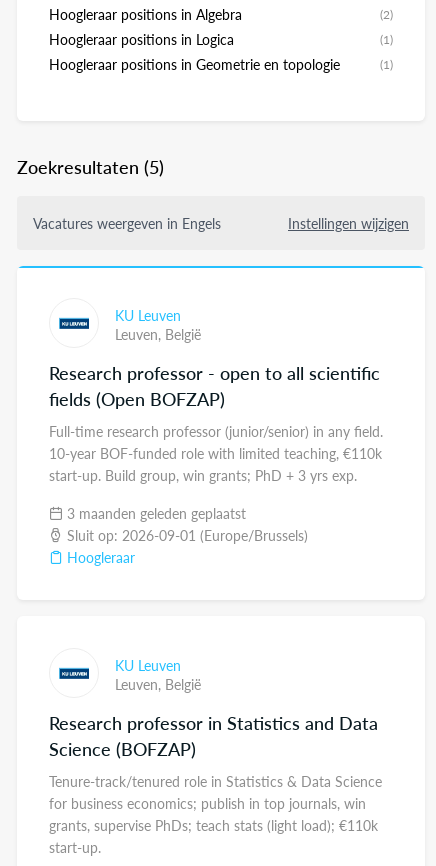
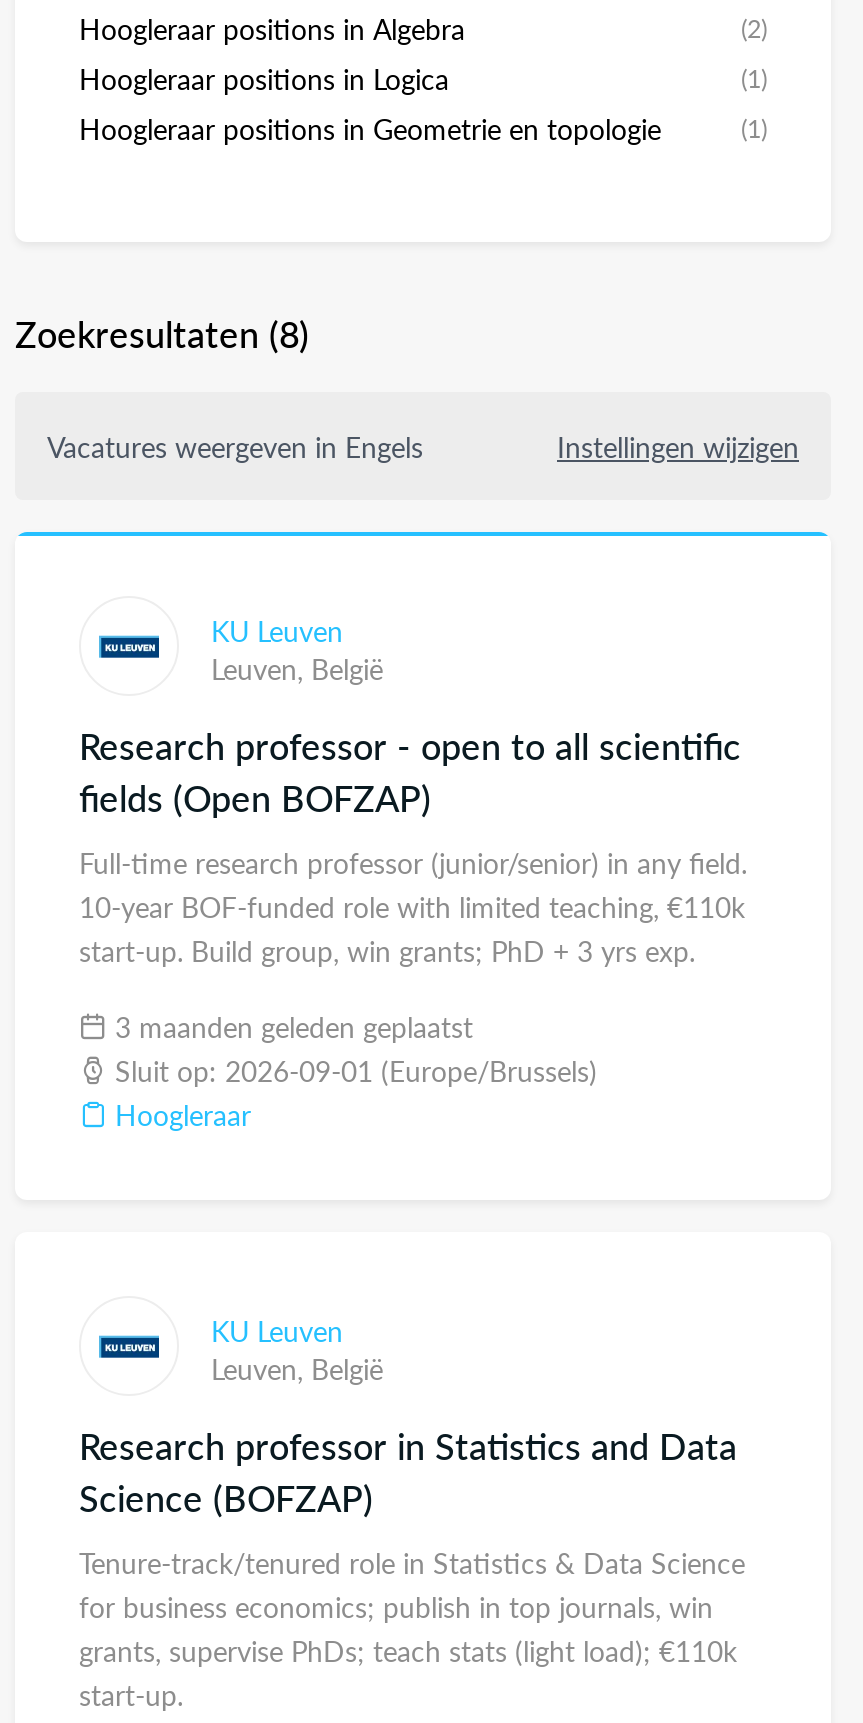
- Zoekresultaten (5)
+ Zoekresultaten (8)
